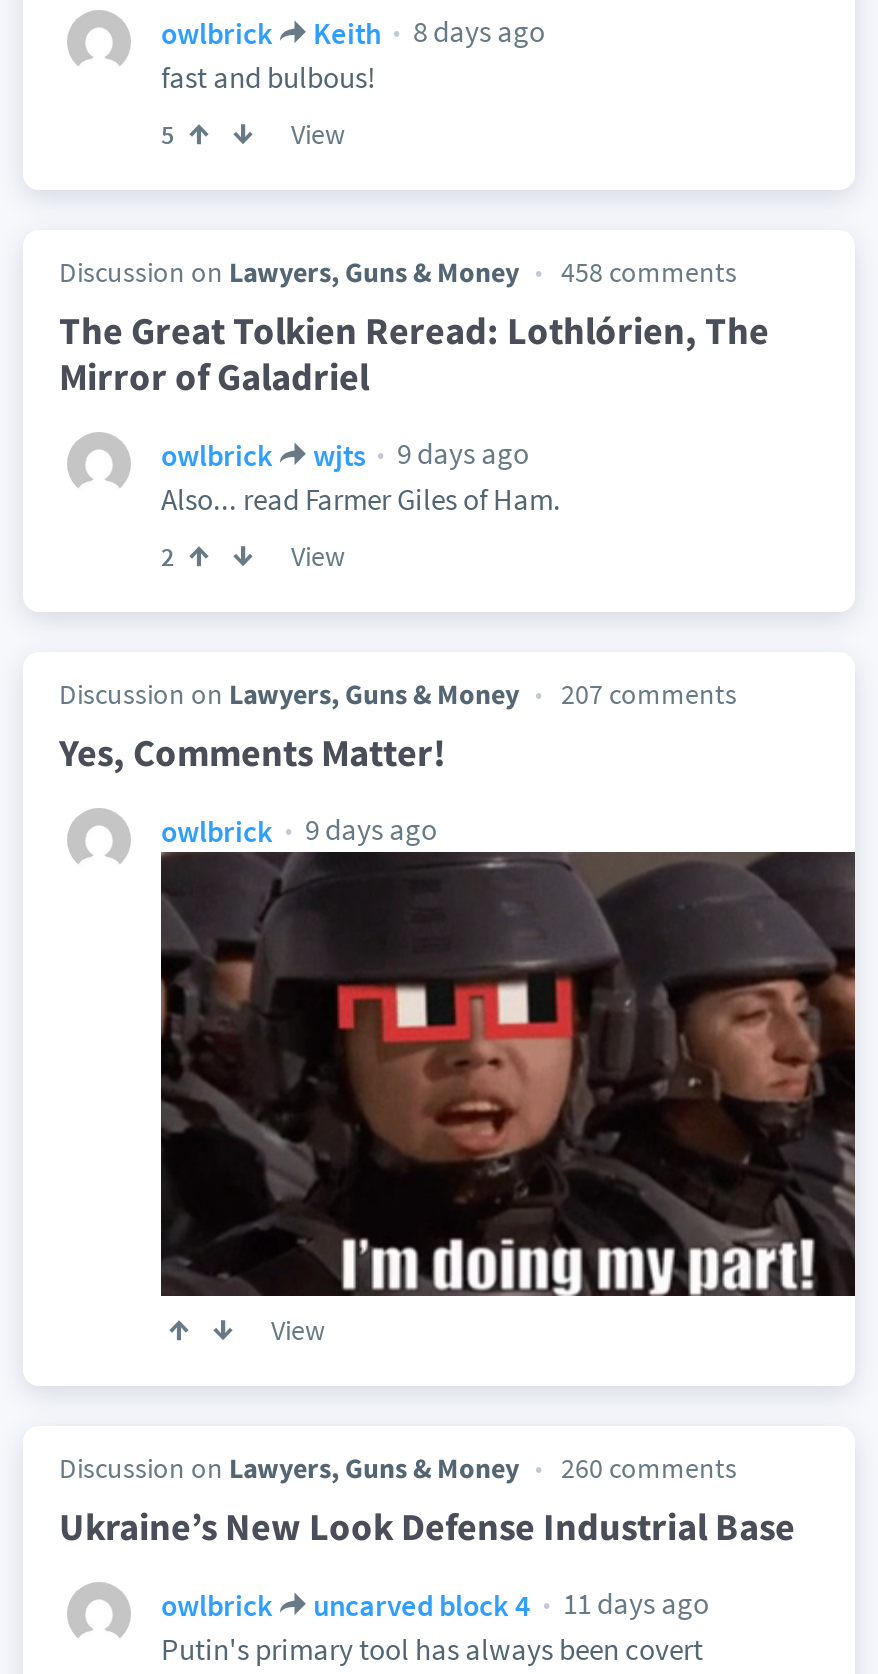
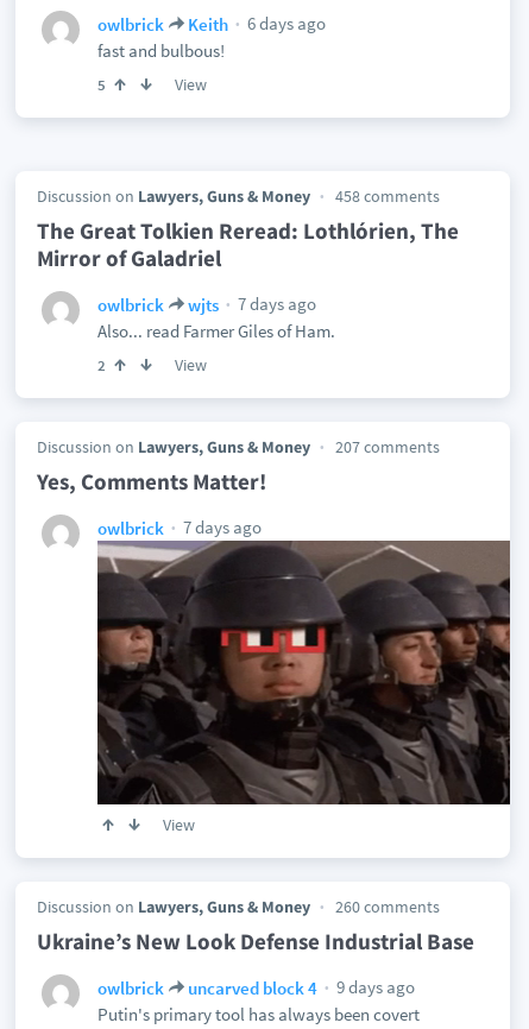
- owlbrick Keith 8 days ago
+ owlbrick Keith 6 days ago

- owlbrick wjts 9 days ago
+ owlbrick wjts 7 days ago

- owlbrick 9 days ago
+ owlbrick 7 days ago

- [image]
+ [image]

- owlbrick uncarved block 4 11 days ago
+ owlbrick uncarved block 4 9 days ago
